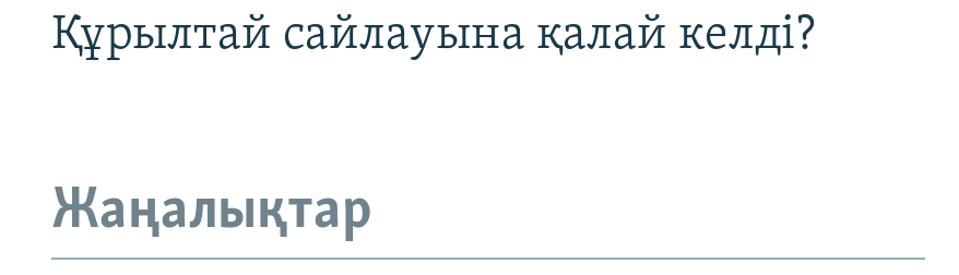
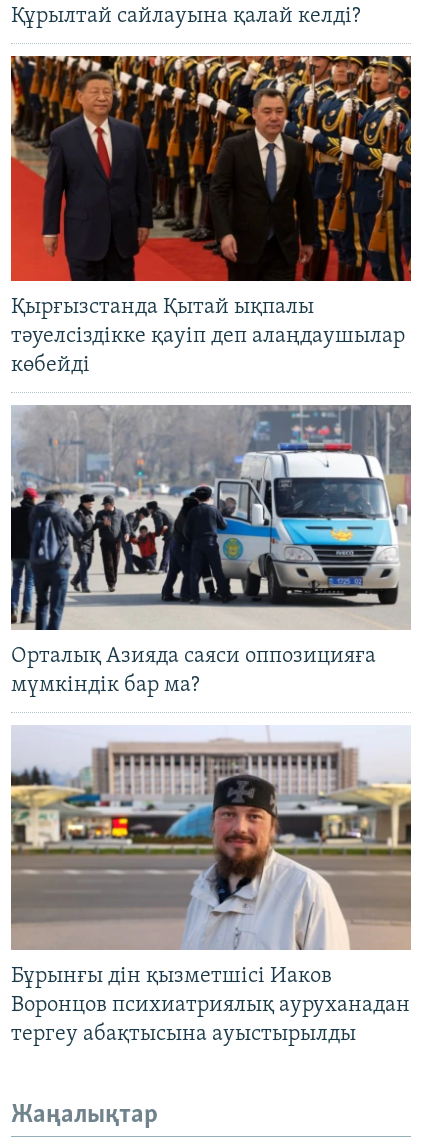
+ [image]
+ Қырғызстанда Қытай ықпалы
+ тәуелсіздікке қауіп деп алаңдаушылар
+ көбейді

+ [image]
+ Орталық Азияда саяси оппозицияға
+ мүмкіндік бар ма?

+ [image]
+ Бұрынғы дін қызметшісі Иаков
+ Воронцов психиатриялық ауруханадан
+ тергеу абақтысына ауыстырылды
